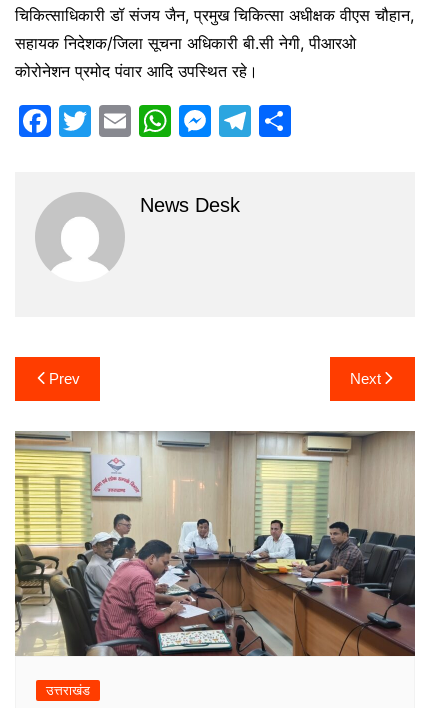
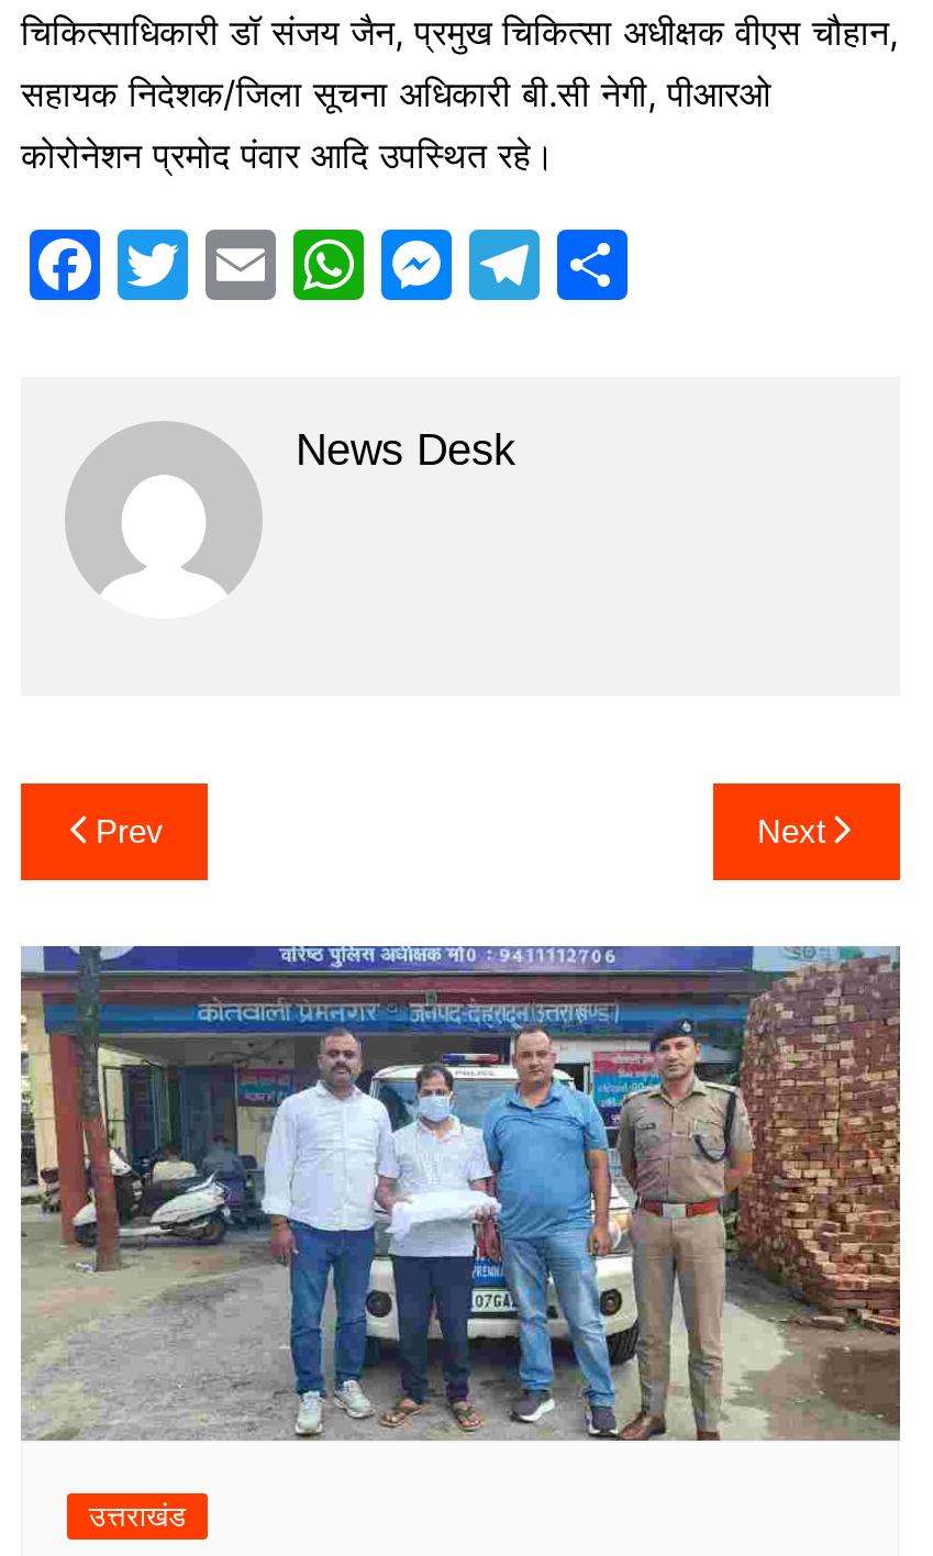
- [image]
+ [image]
